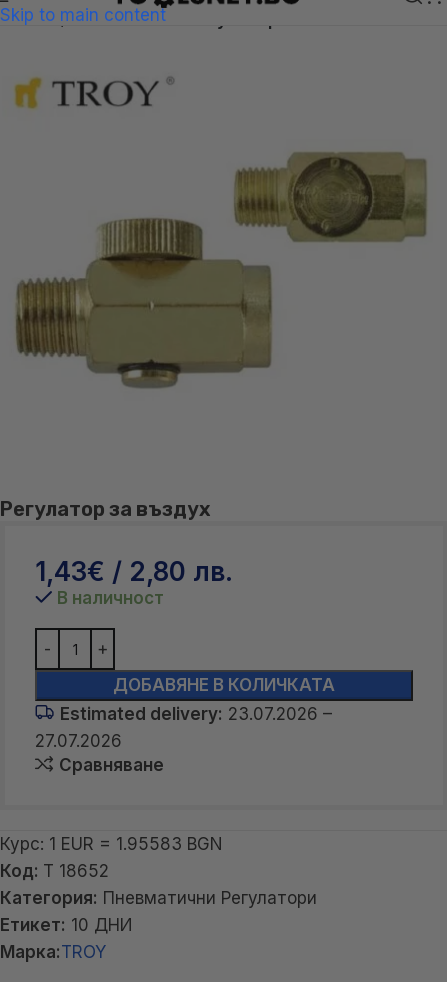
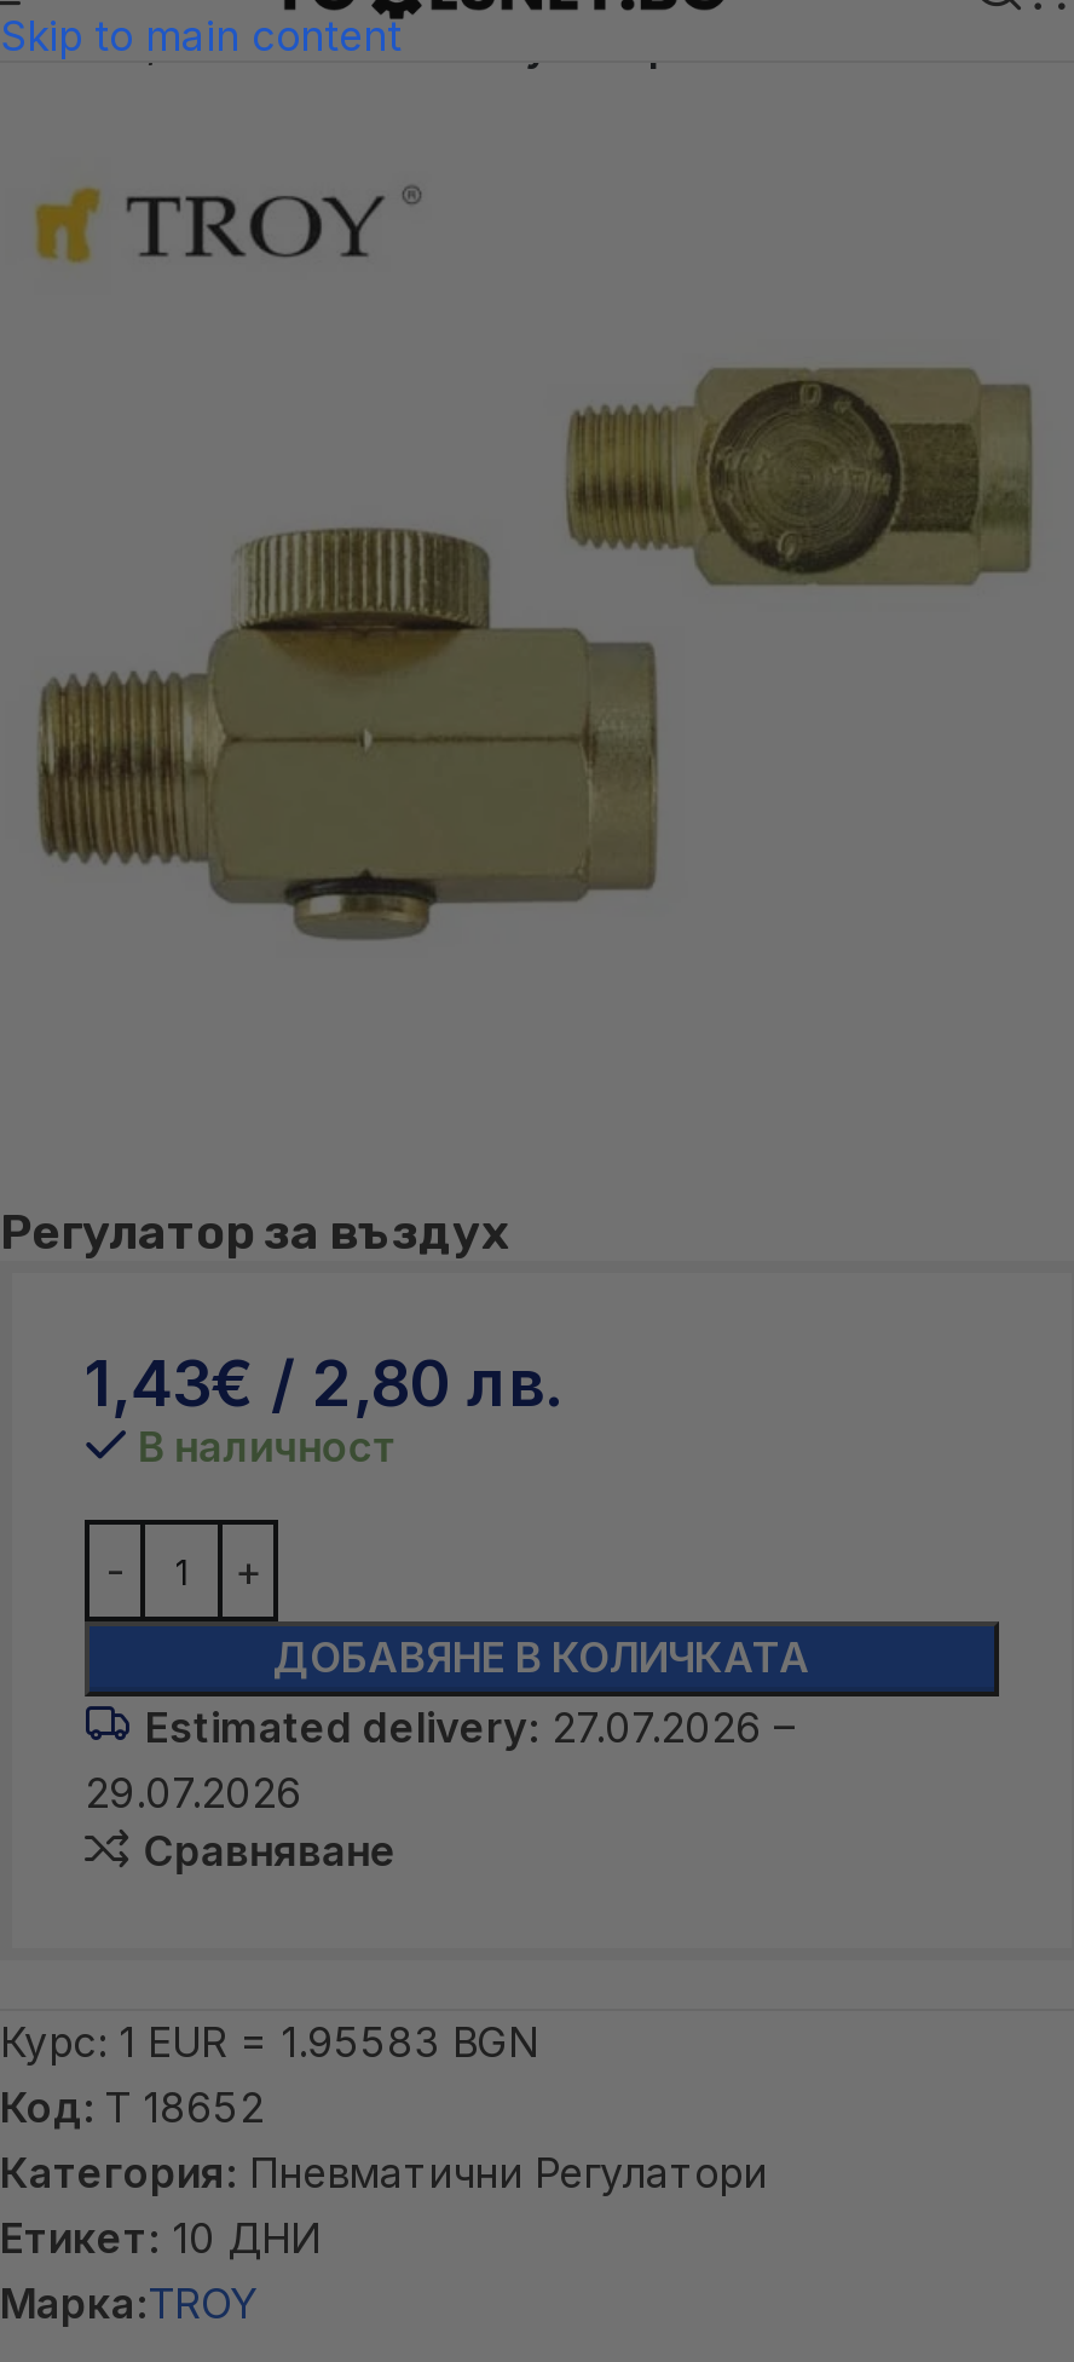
- Estimated delivery: 23.07.2026 –
+ Estimated delivery: 27.07.2026 –

- 27.07.2026
+ 29.07.2026
